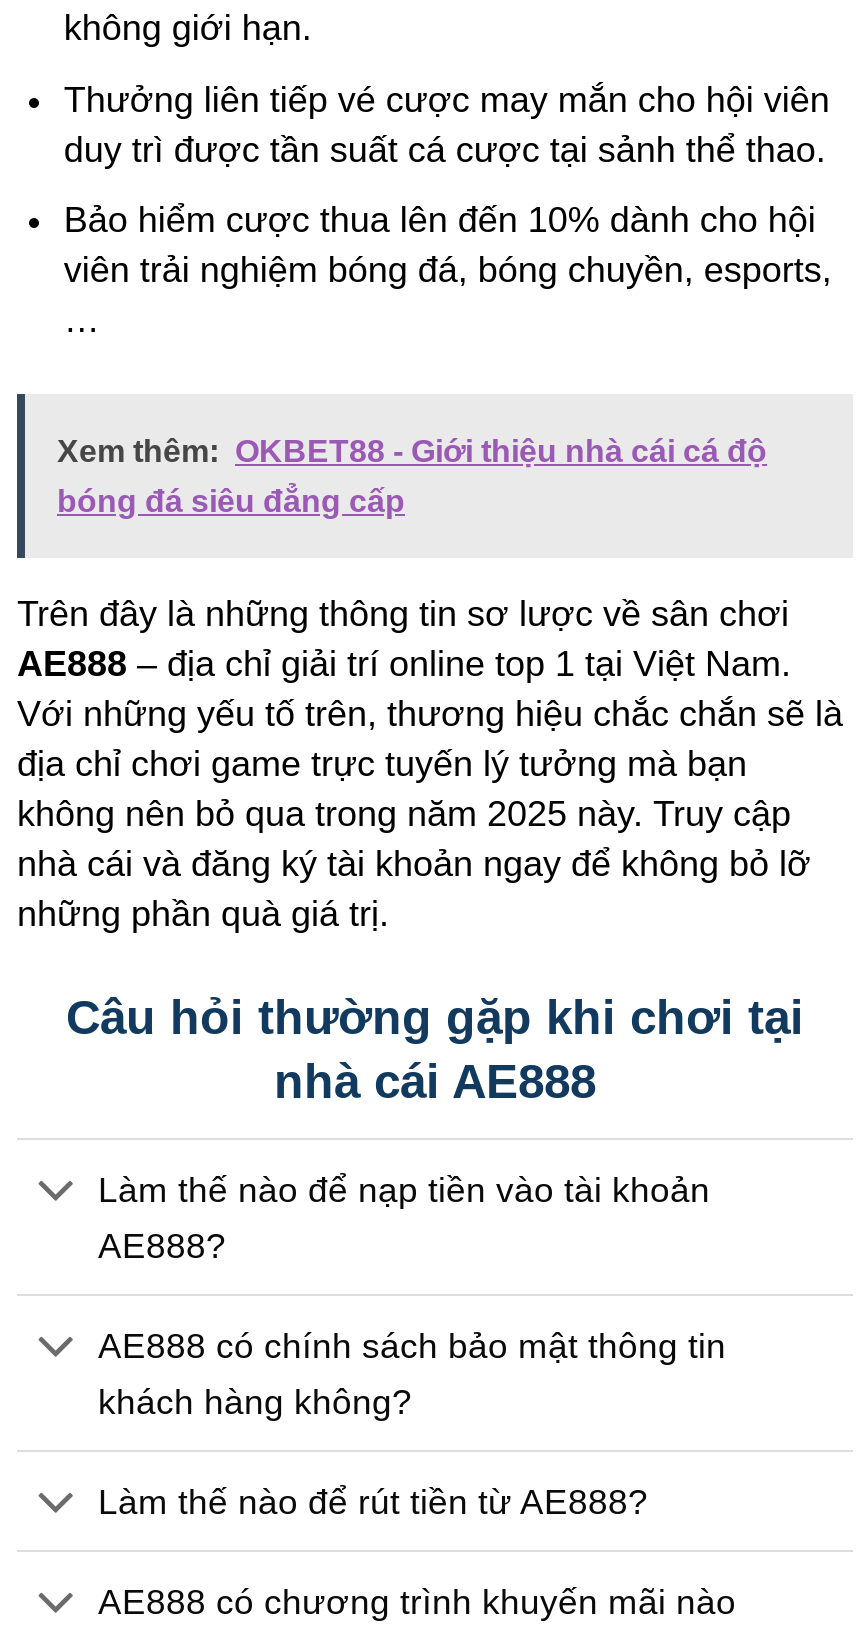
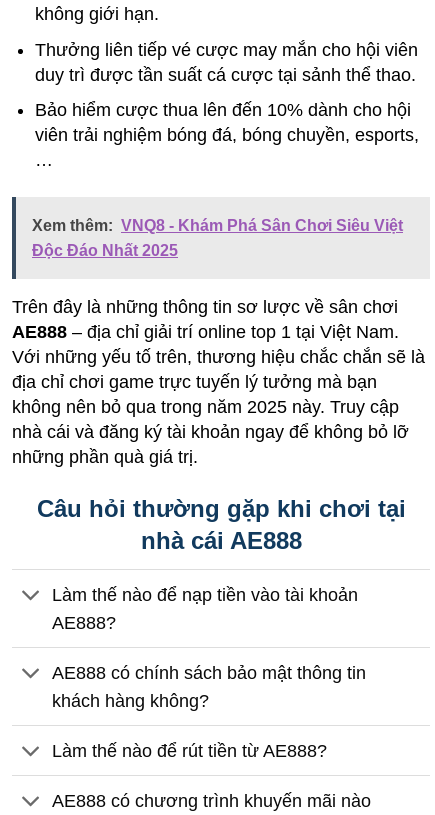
- Xem thêm: OKBET88 - Giới thiệu nhà cái cá độ
+ Xem thêm: VNQ8 - Khám Phá Sân Chơi Siêu Việt

- bóng đá siêu đẳng cấp
+ Độc Đáo Nhất 2025
